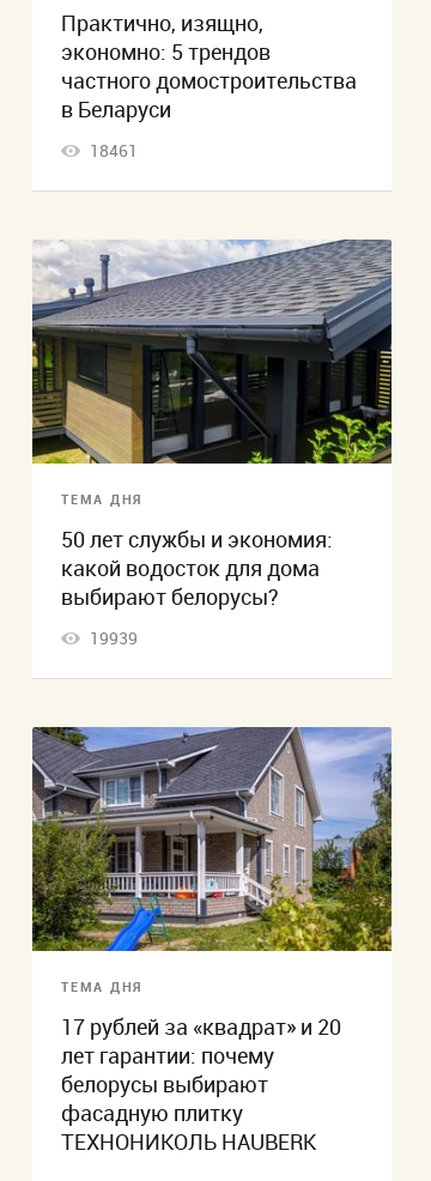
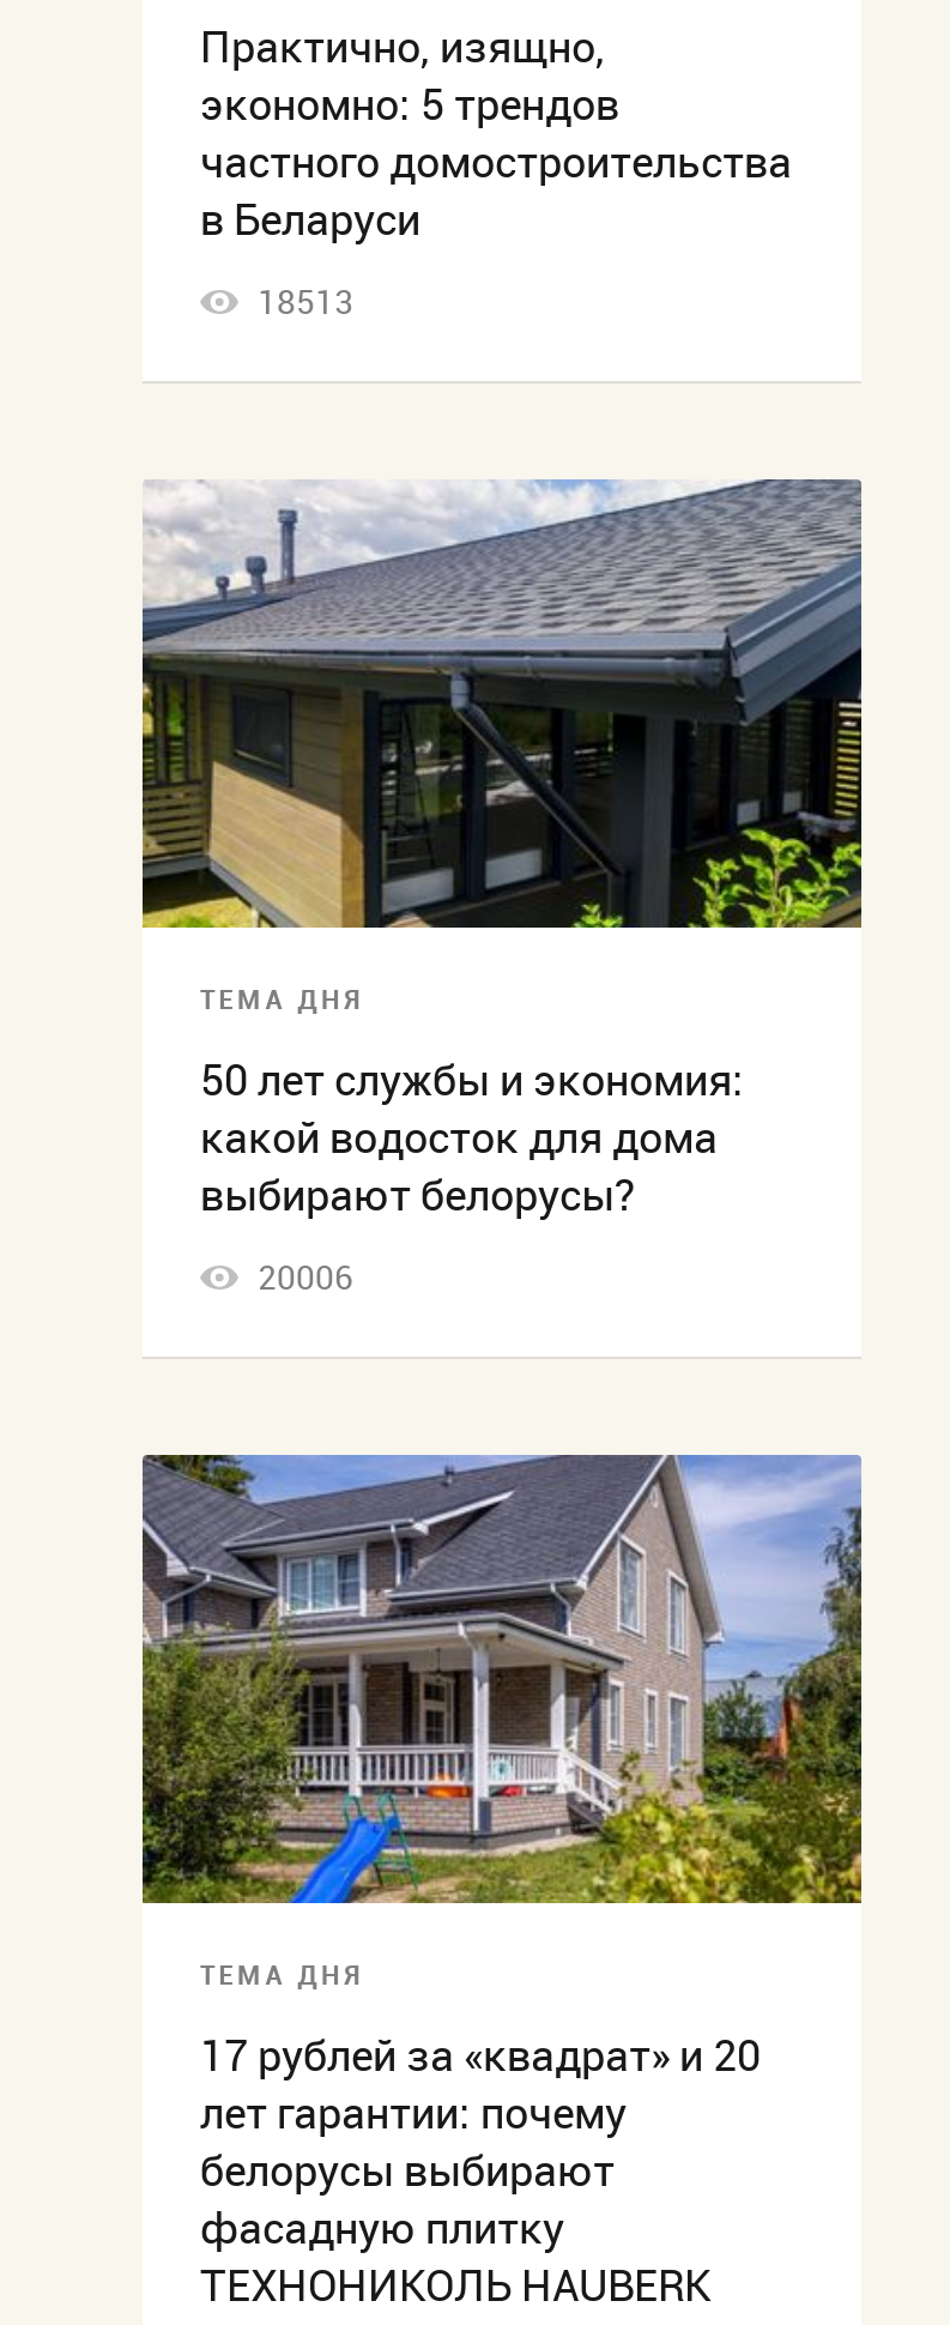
- 18461
+ 18513

- 19939
+ 20006
